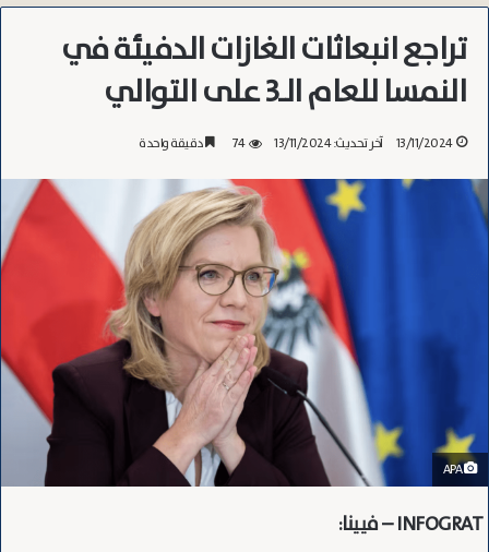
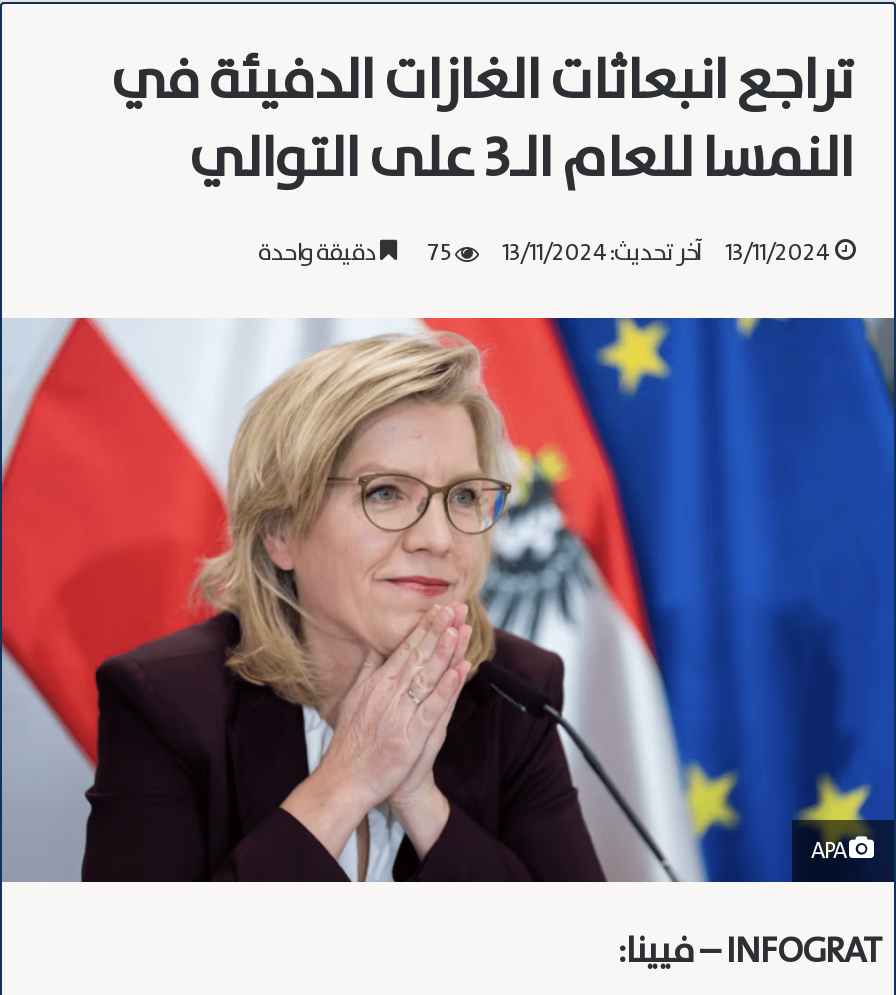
- 74 دقيقة واحدة
+ 75 دقيقة واحدة
